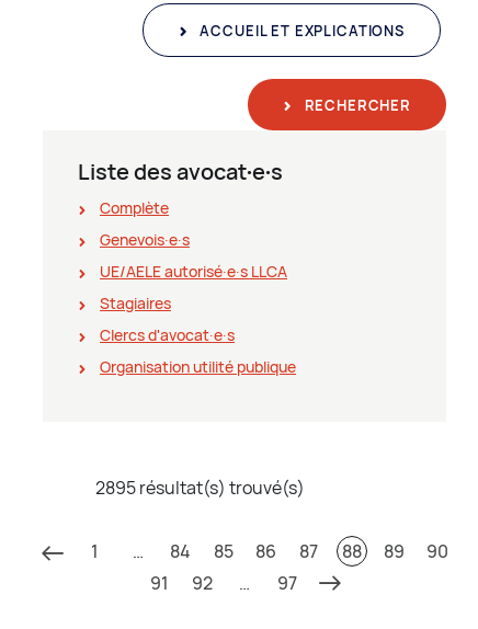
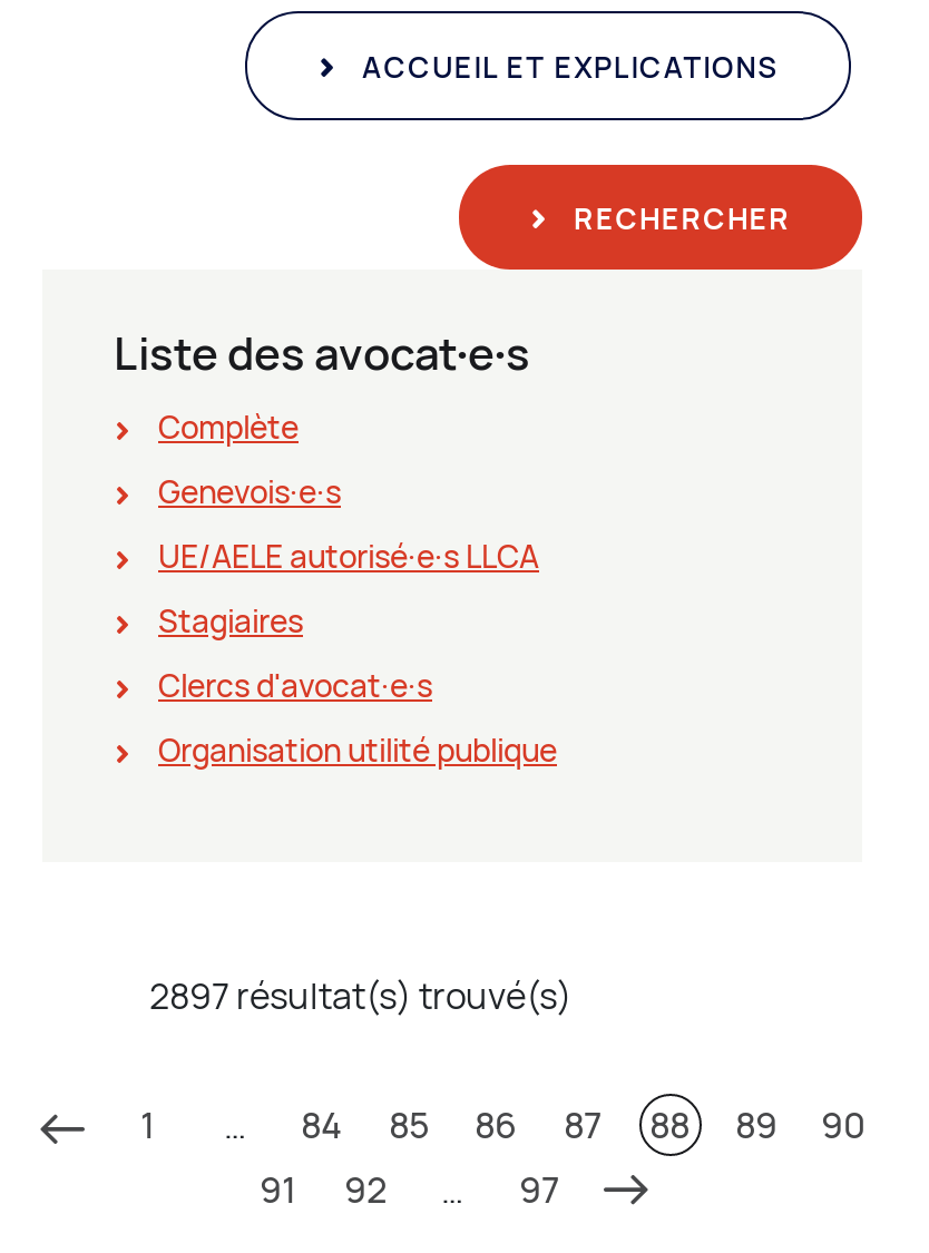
- 2895 résultat(s) trouvé(s)
+ 2897 résultat(s) trouvé(s)
